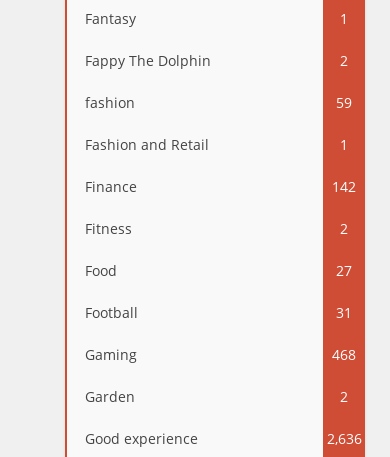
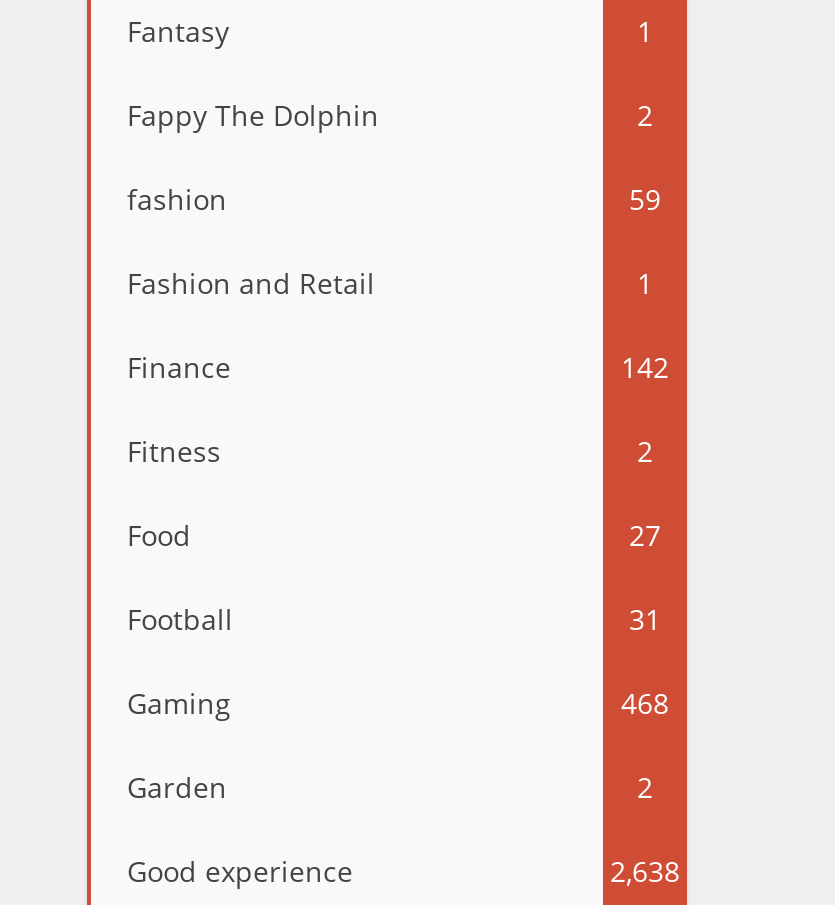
- 2,636
+ 2,638
